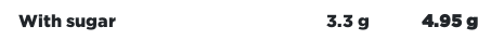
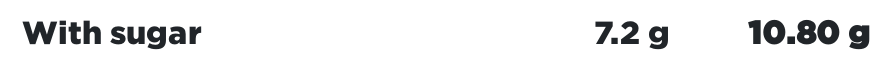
- 3.3 g
+ 7.2 g

- 4.95 g
+ 10.80 g
